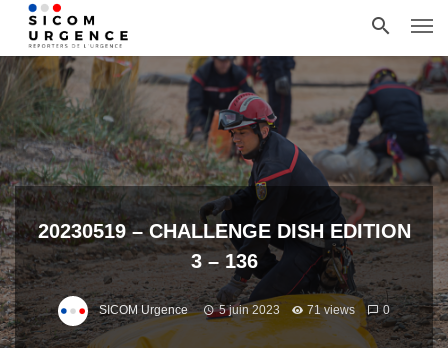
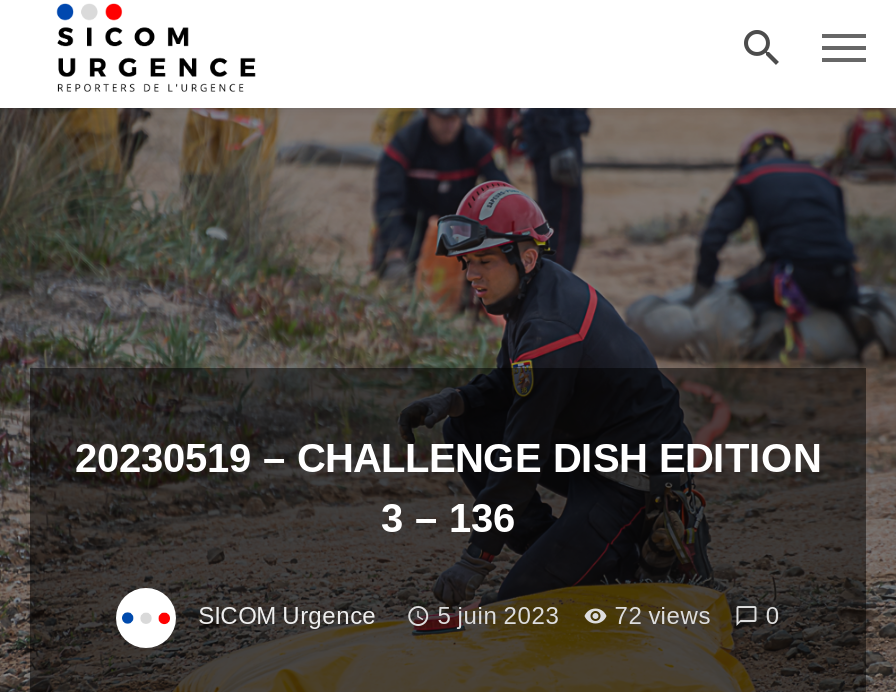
- 5 juin 2023 71 views 0
+ 5 juin 2023 72 views 0
